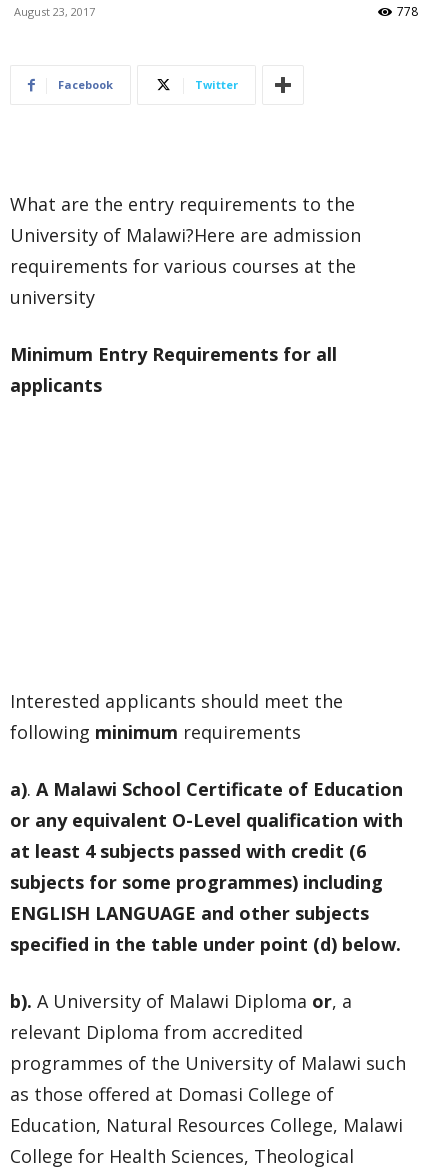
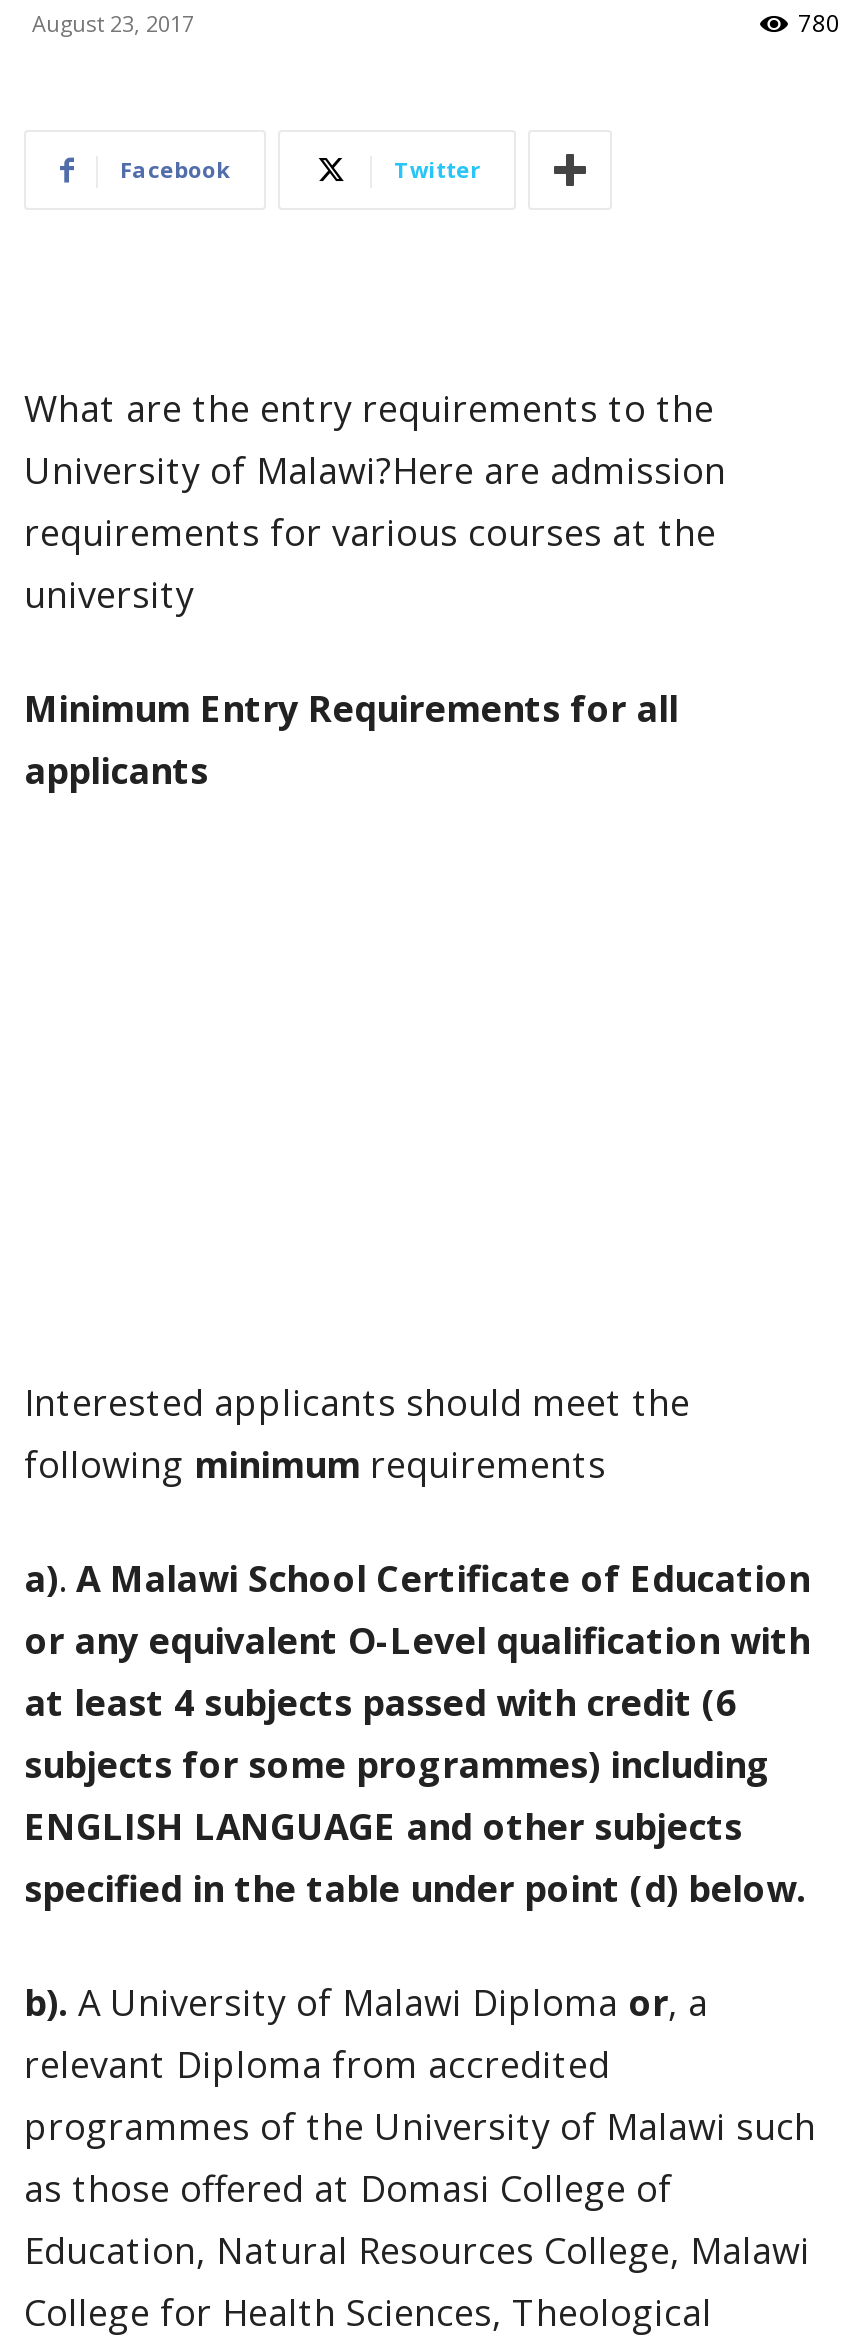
- 778
+ 780
